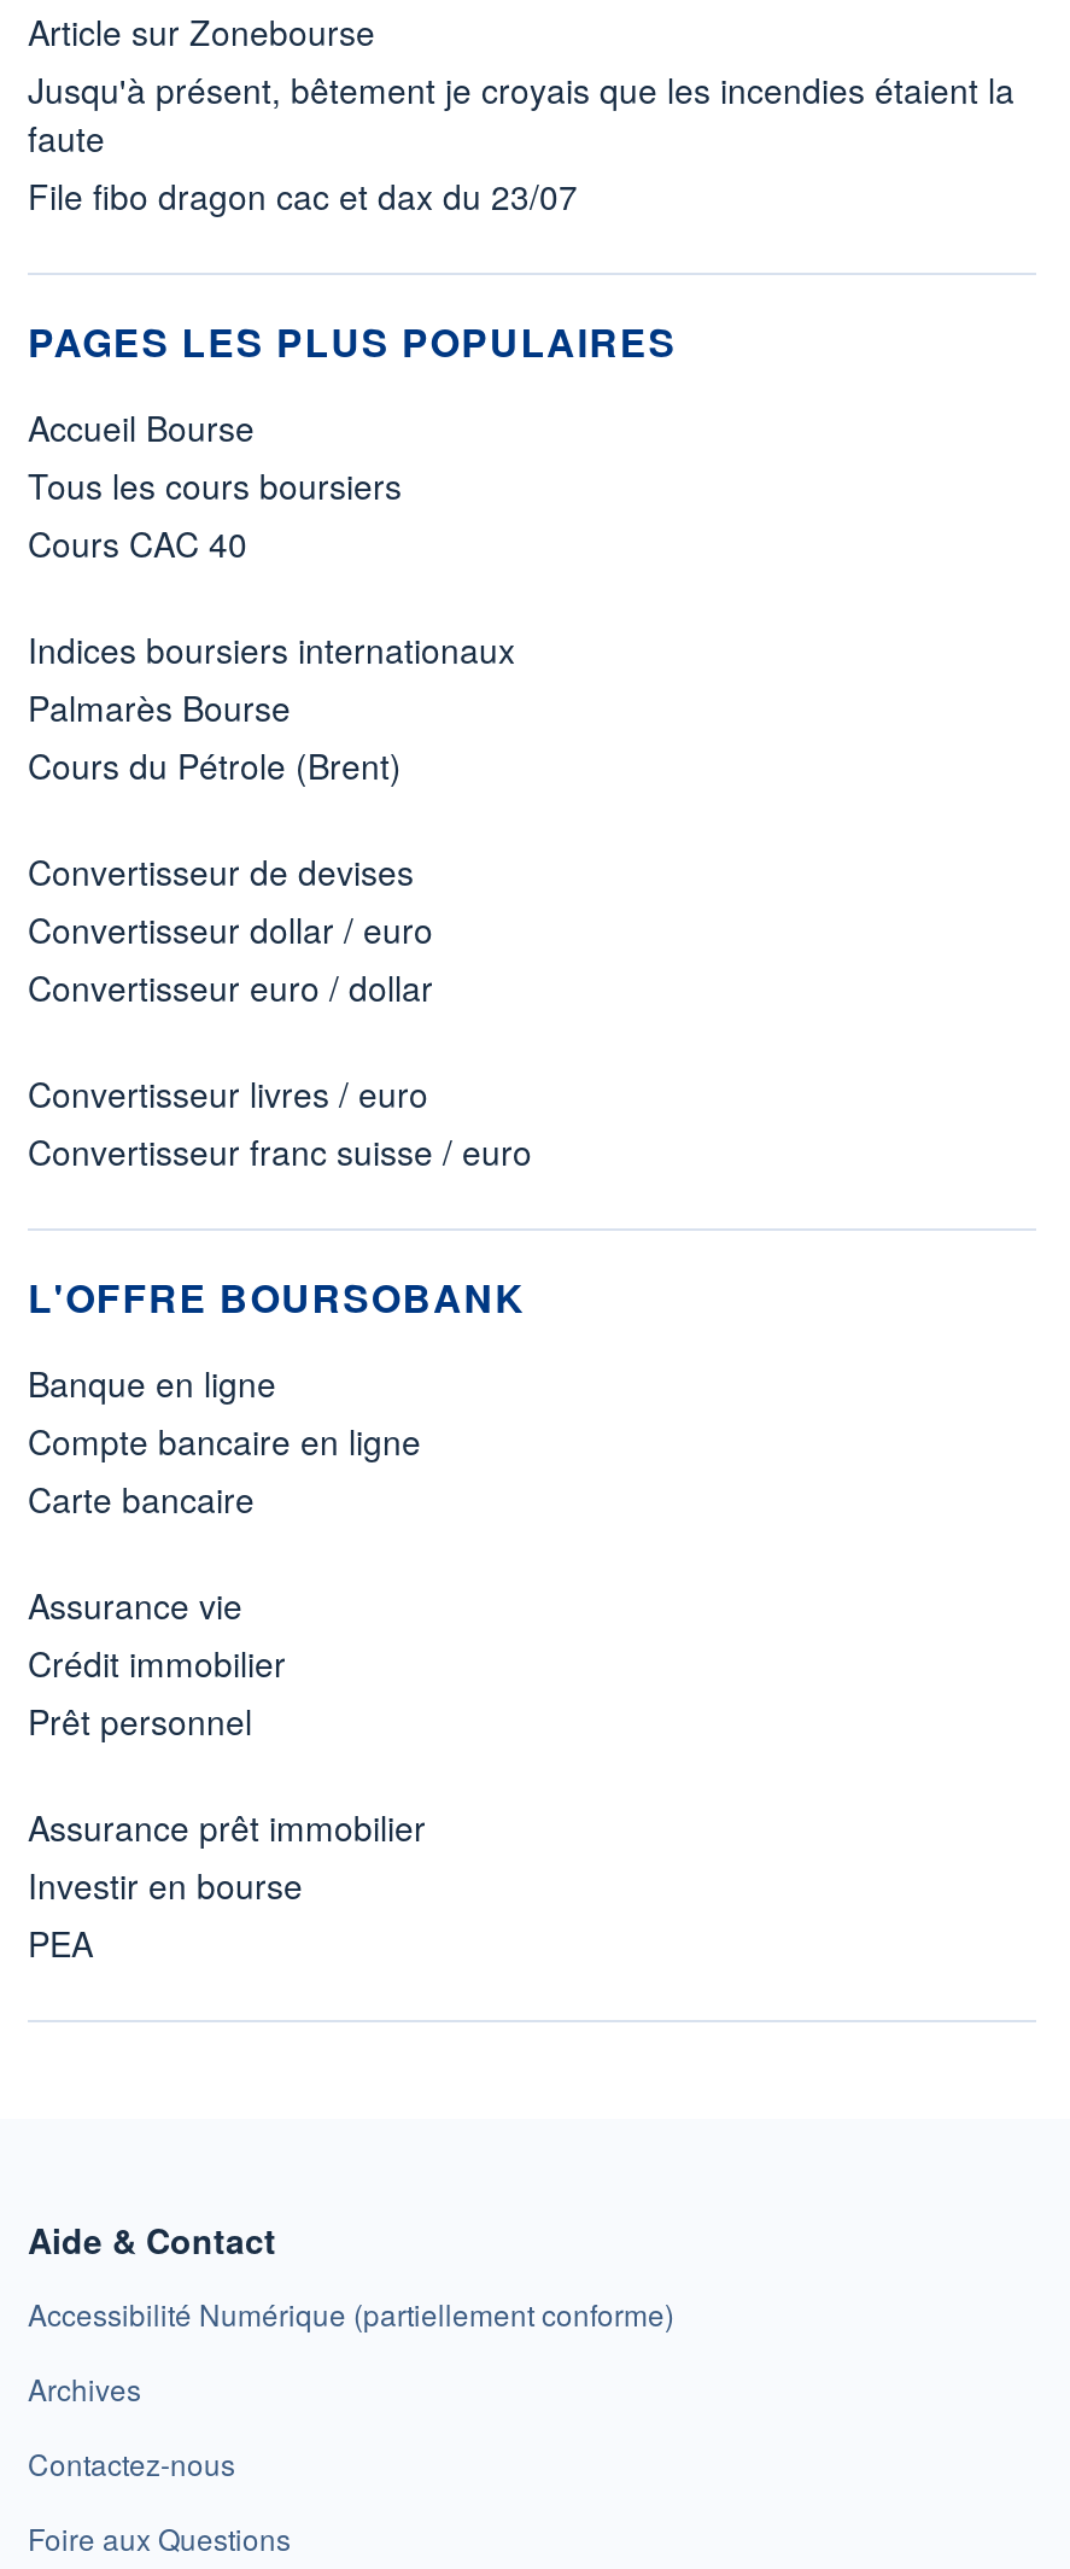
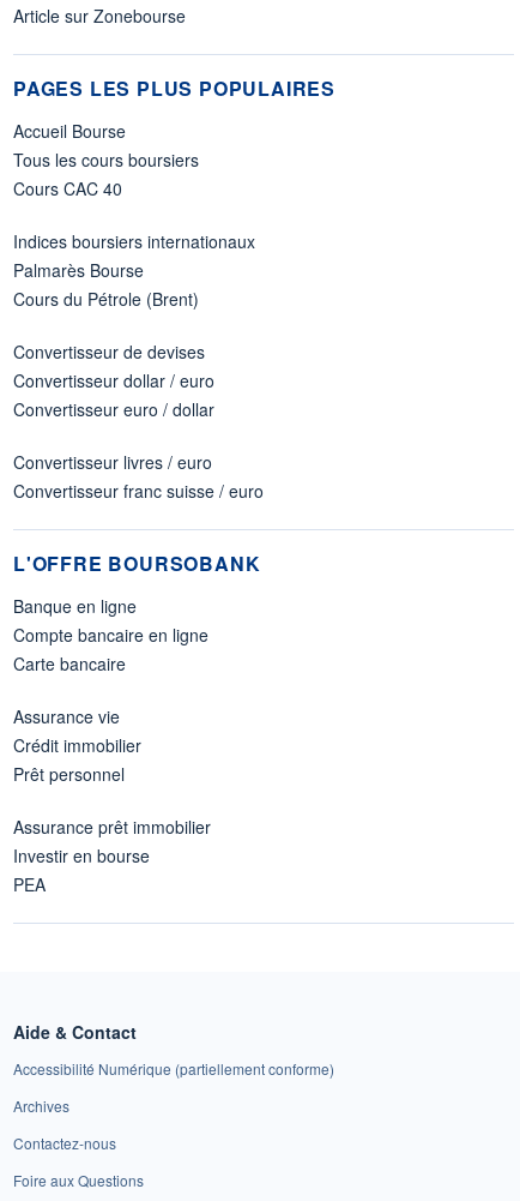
- Jusqu'à présent, bêtement je croyais que les incendies étaient la
- faute
- File fibo dragon cac et dax du 23/07
